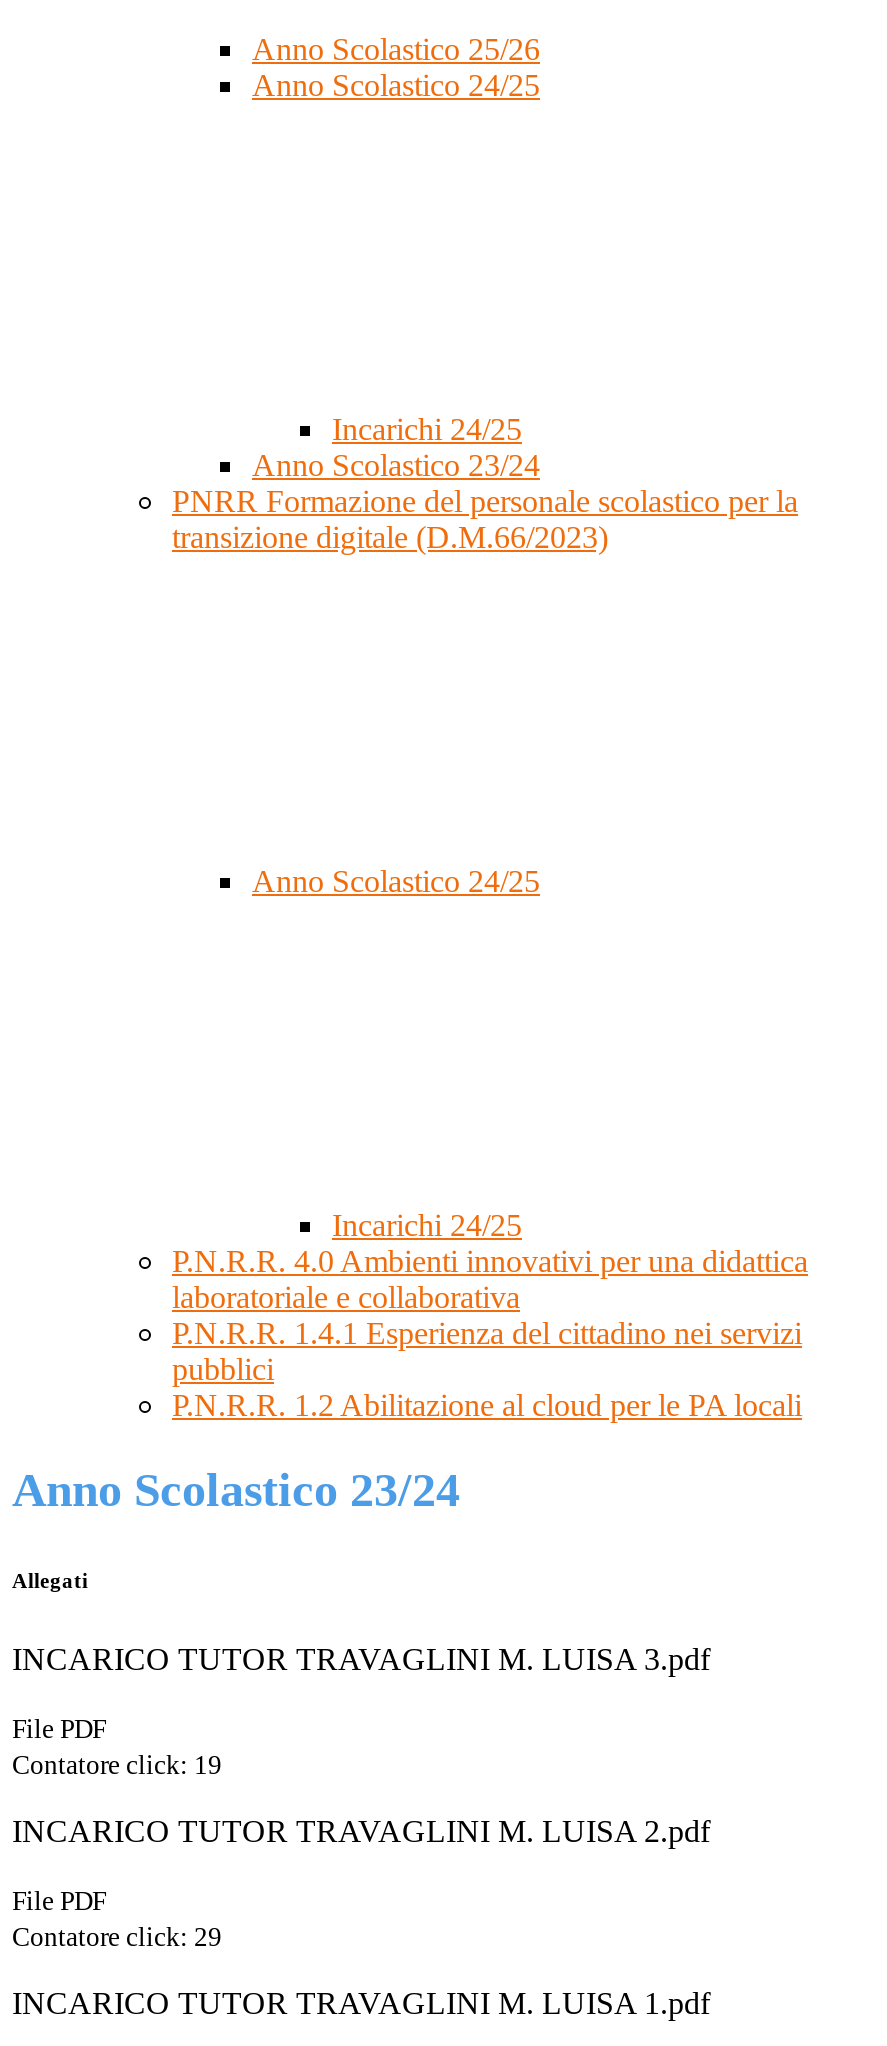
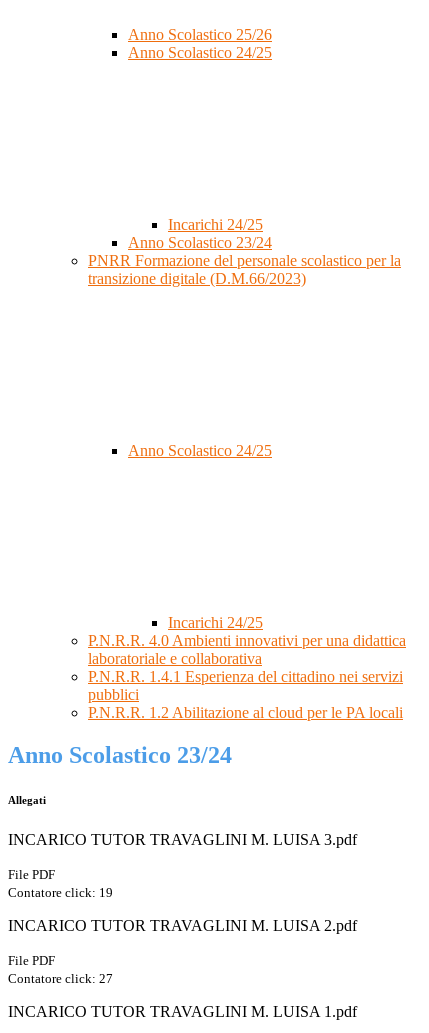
- Contatore click: 29
+ Contatore click: 27
